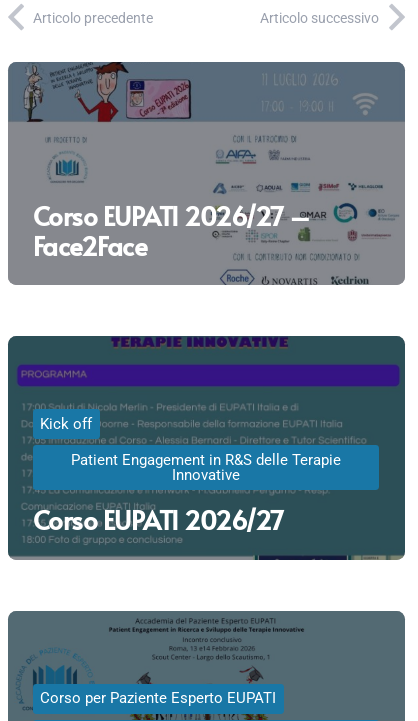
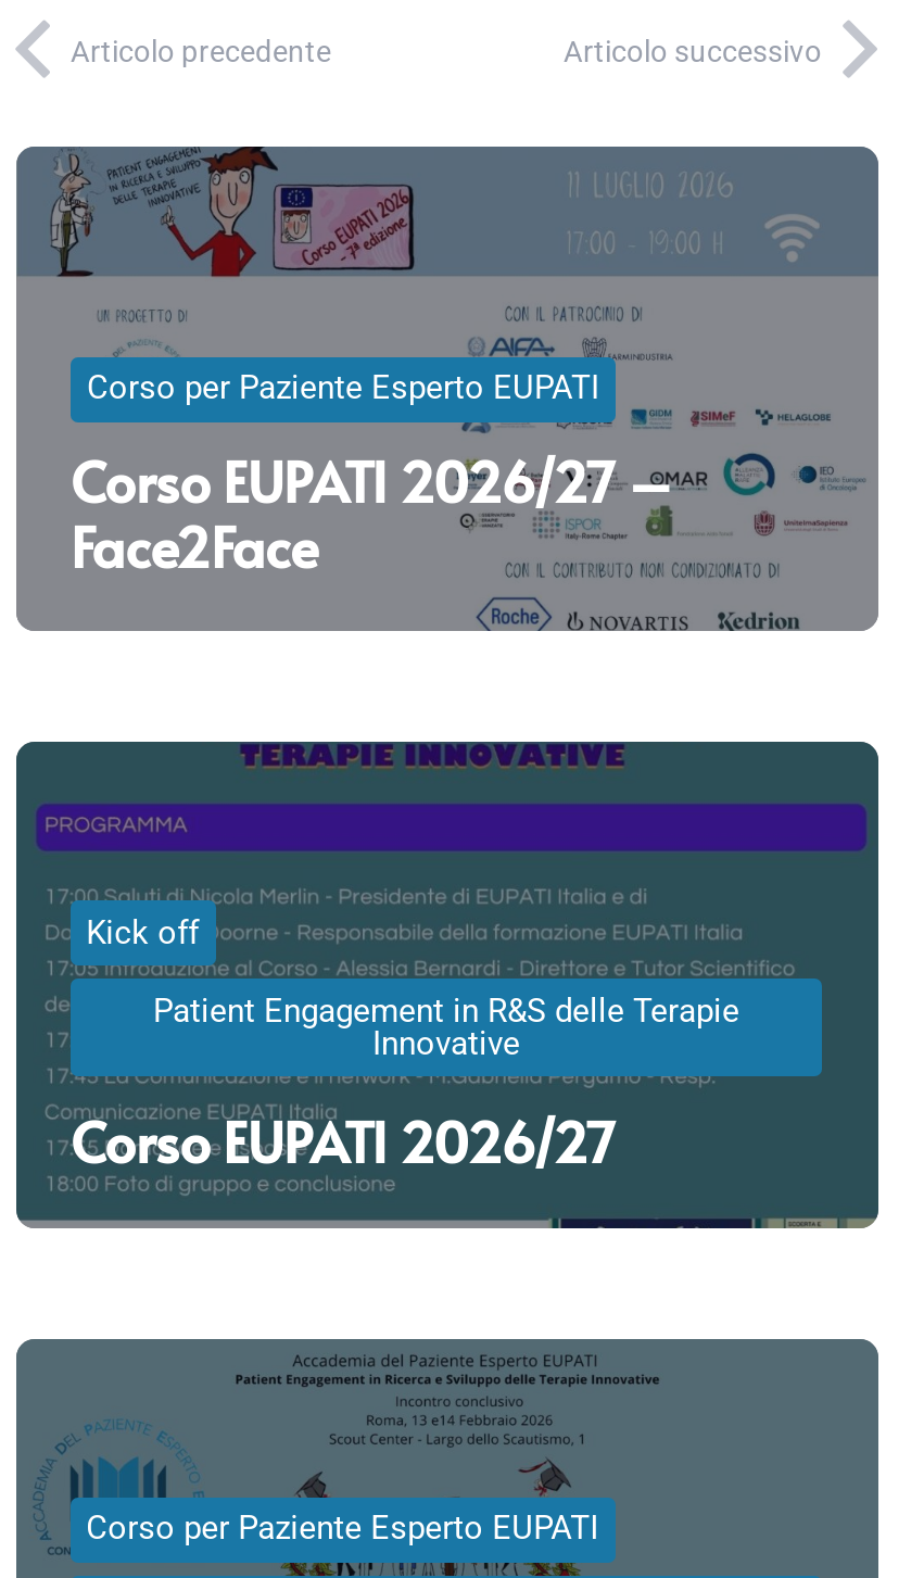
+ Corso per Paziente Esperto EUPATI
